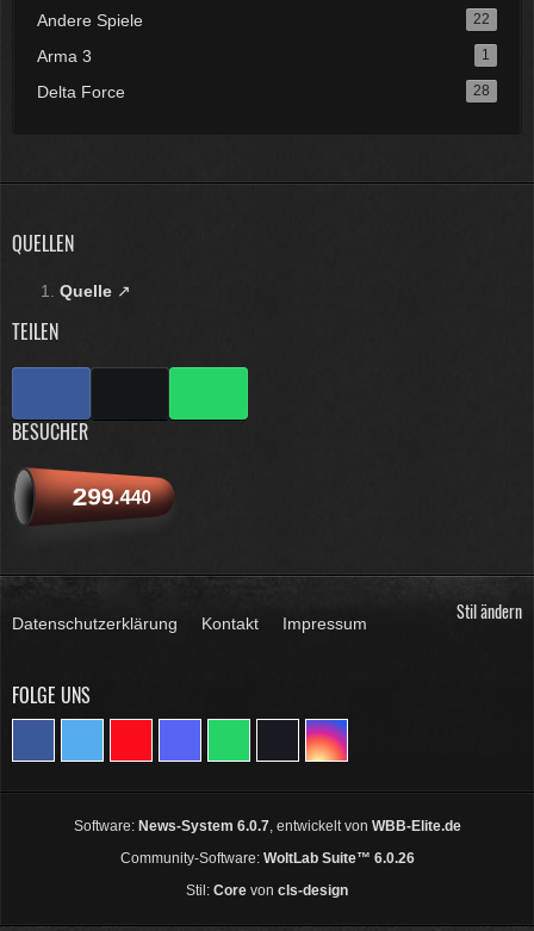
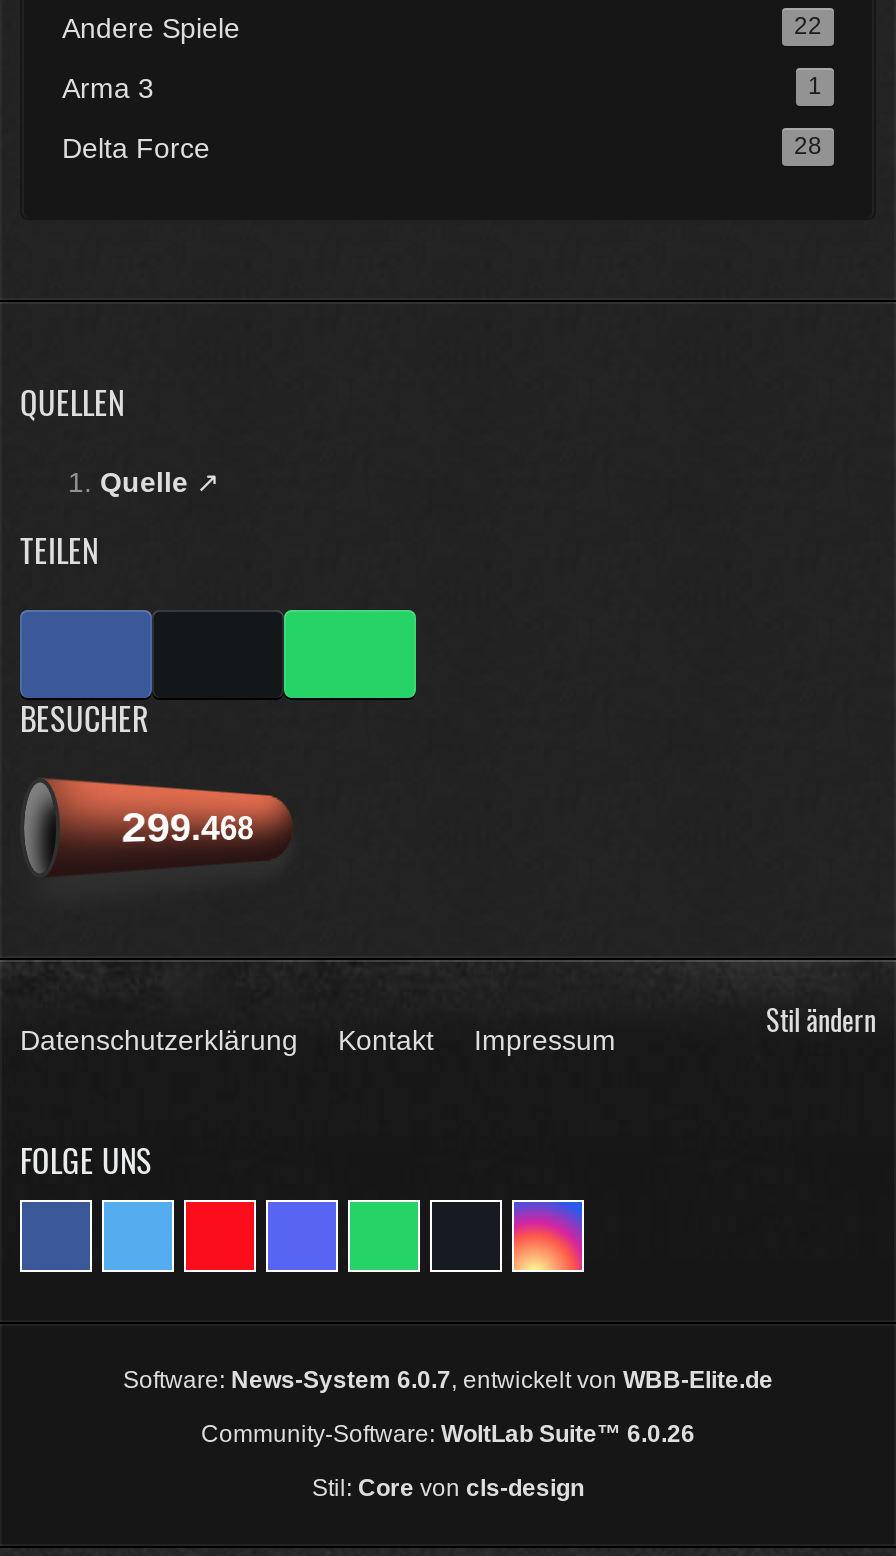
- 299.440
+ 299.468
